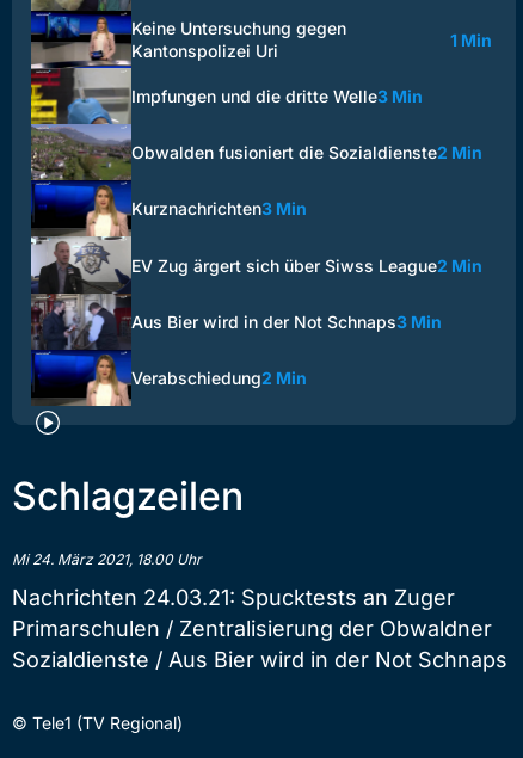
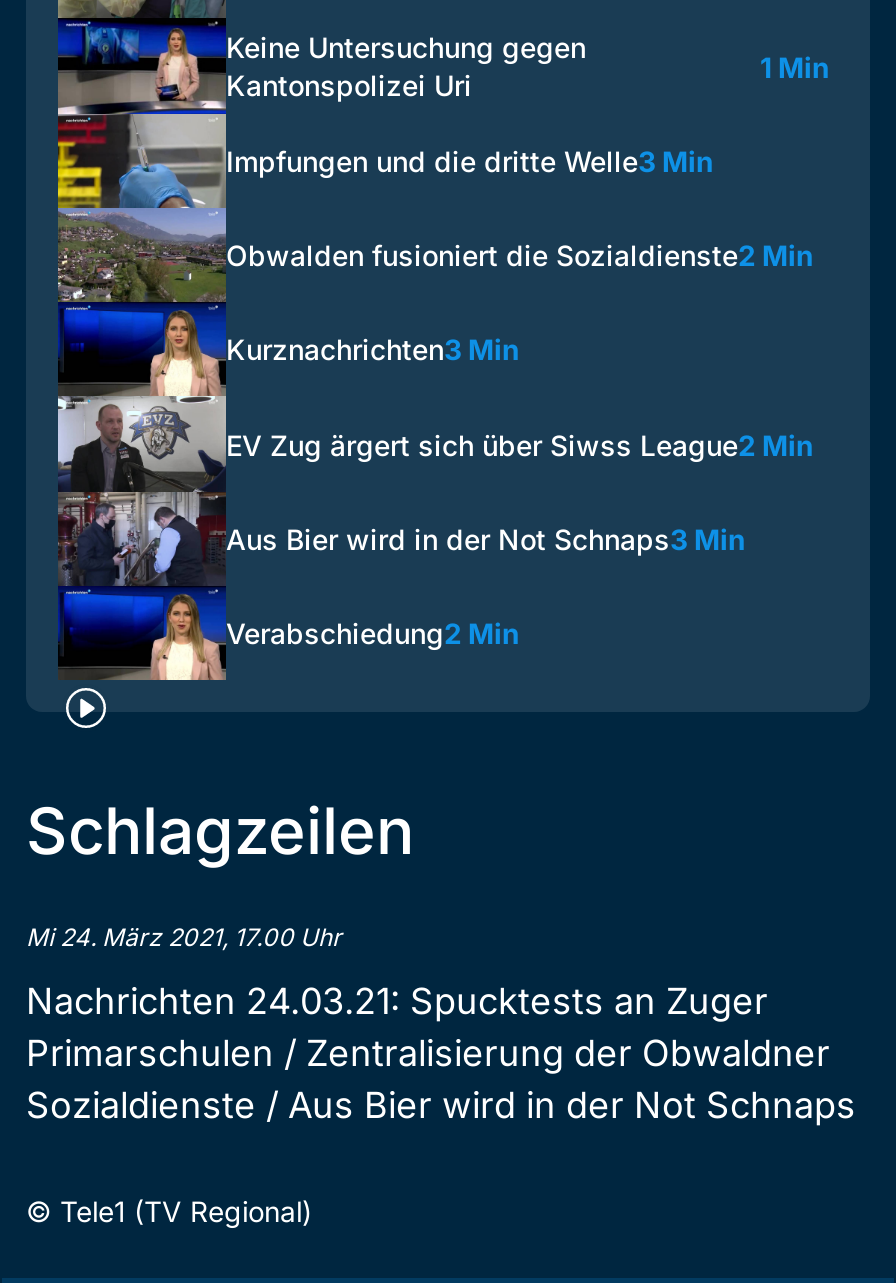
- Mi 24. März 2021, 18.00 Uhr
+ Mi 24. März 2021, 17.00 Uhr
